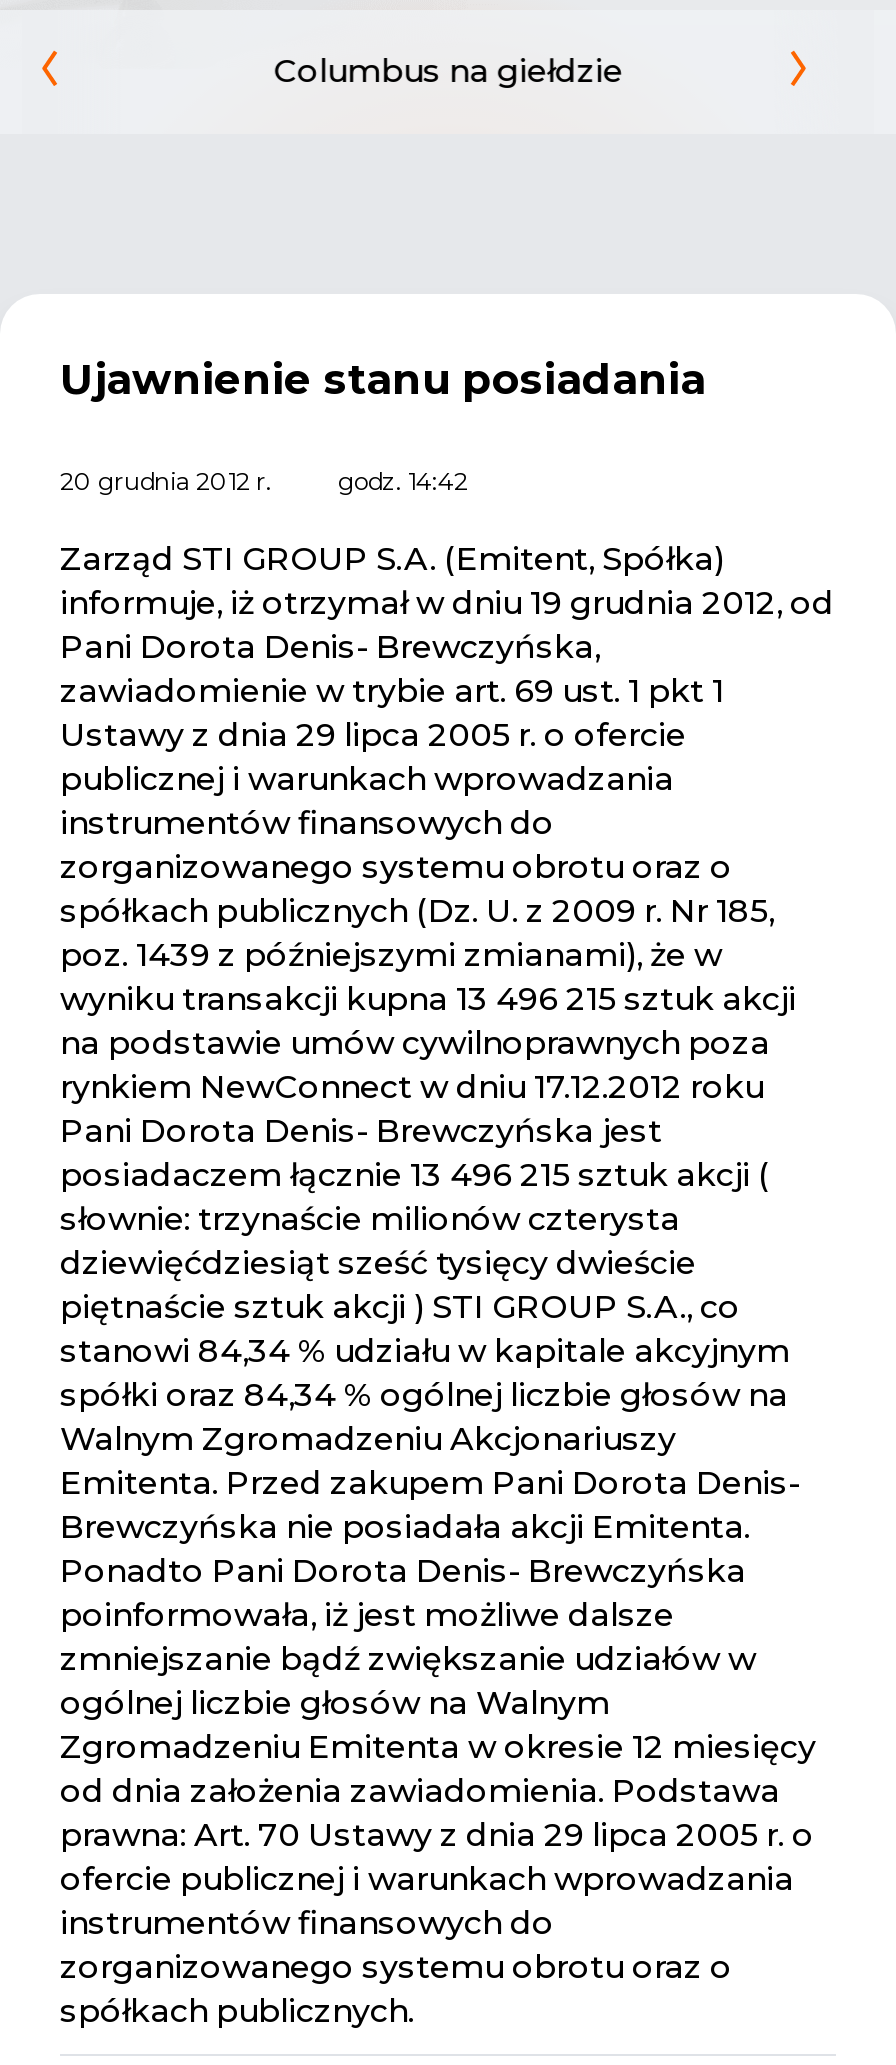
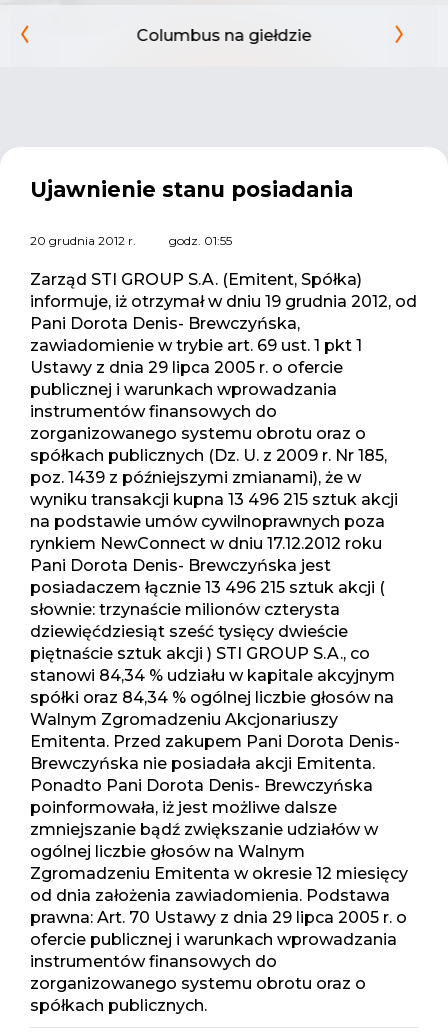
- 20 grudnia 2012 r. godz. 14:42
+ 20 grudnia 2012 r. godz. 01:55
